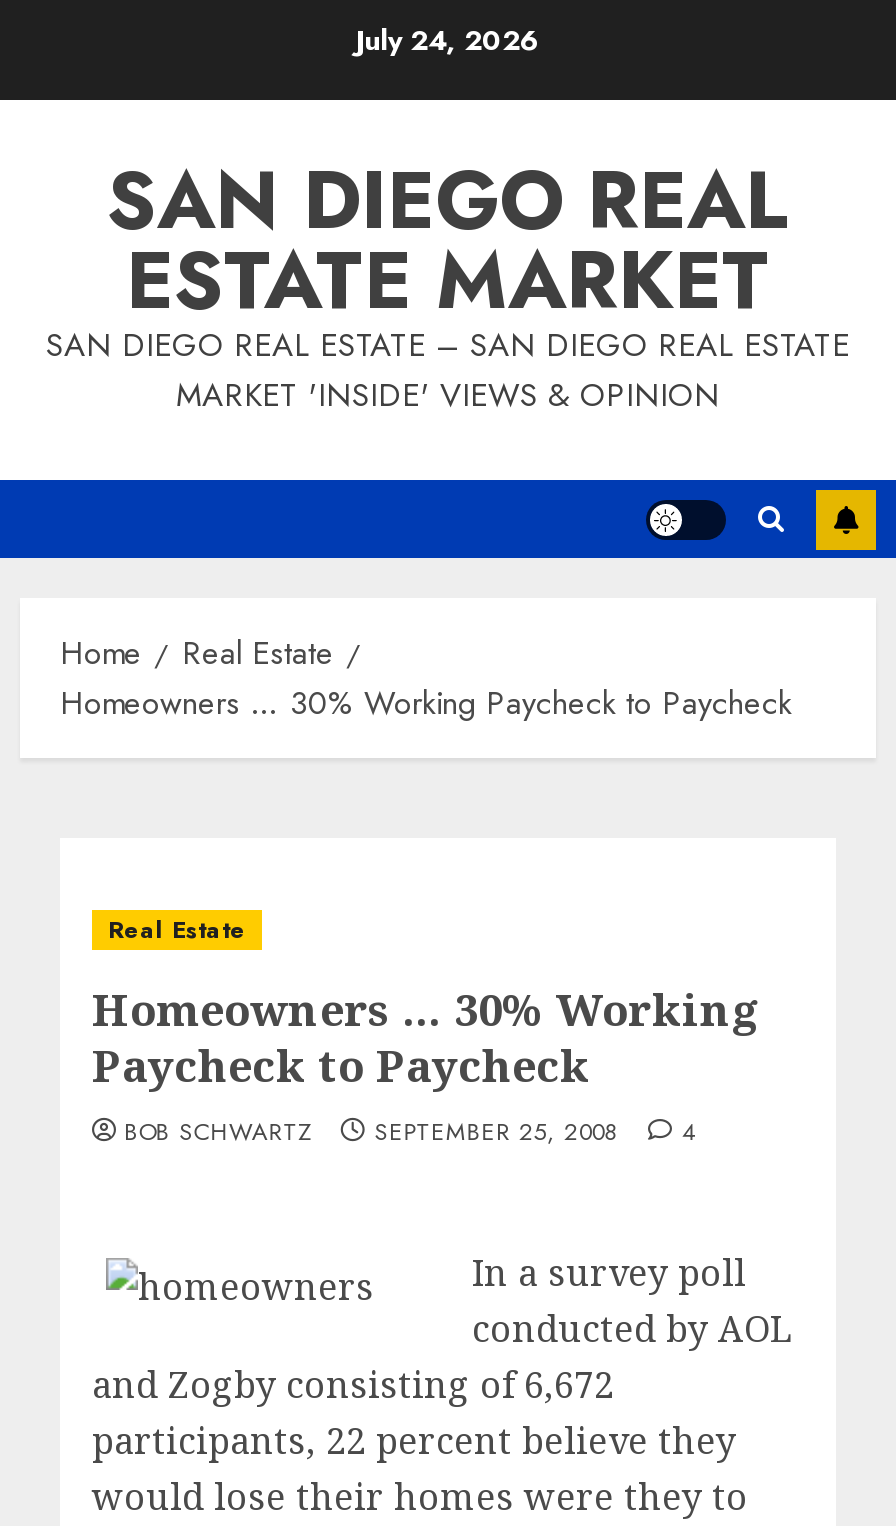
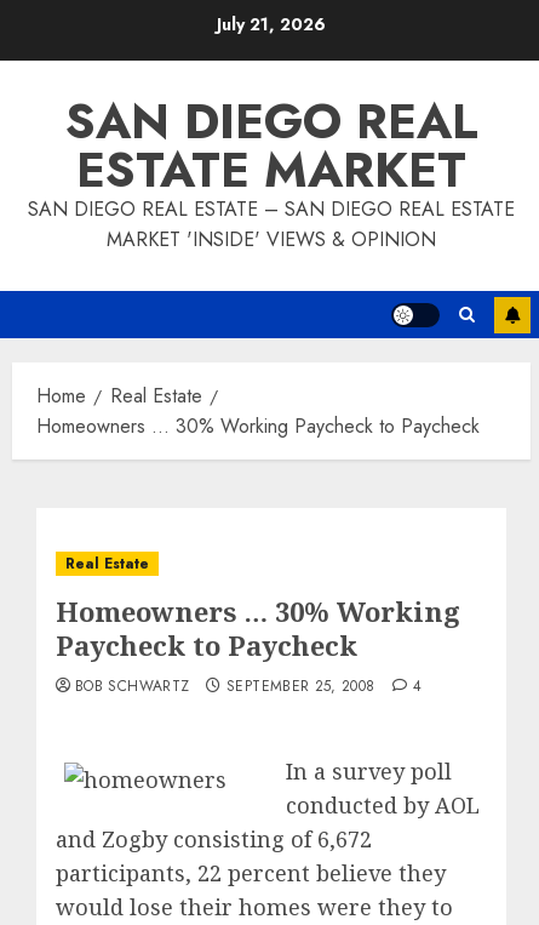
- July 24, 2026
+ July 21, 2026
